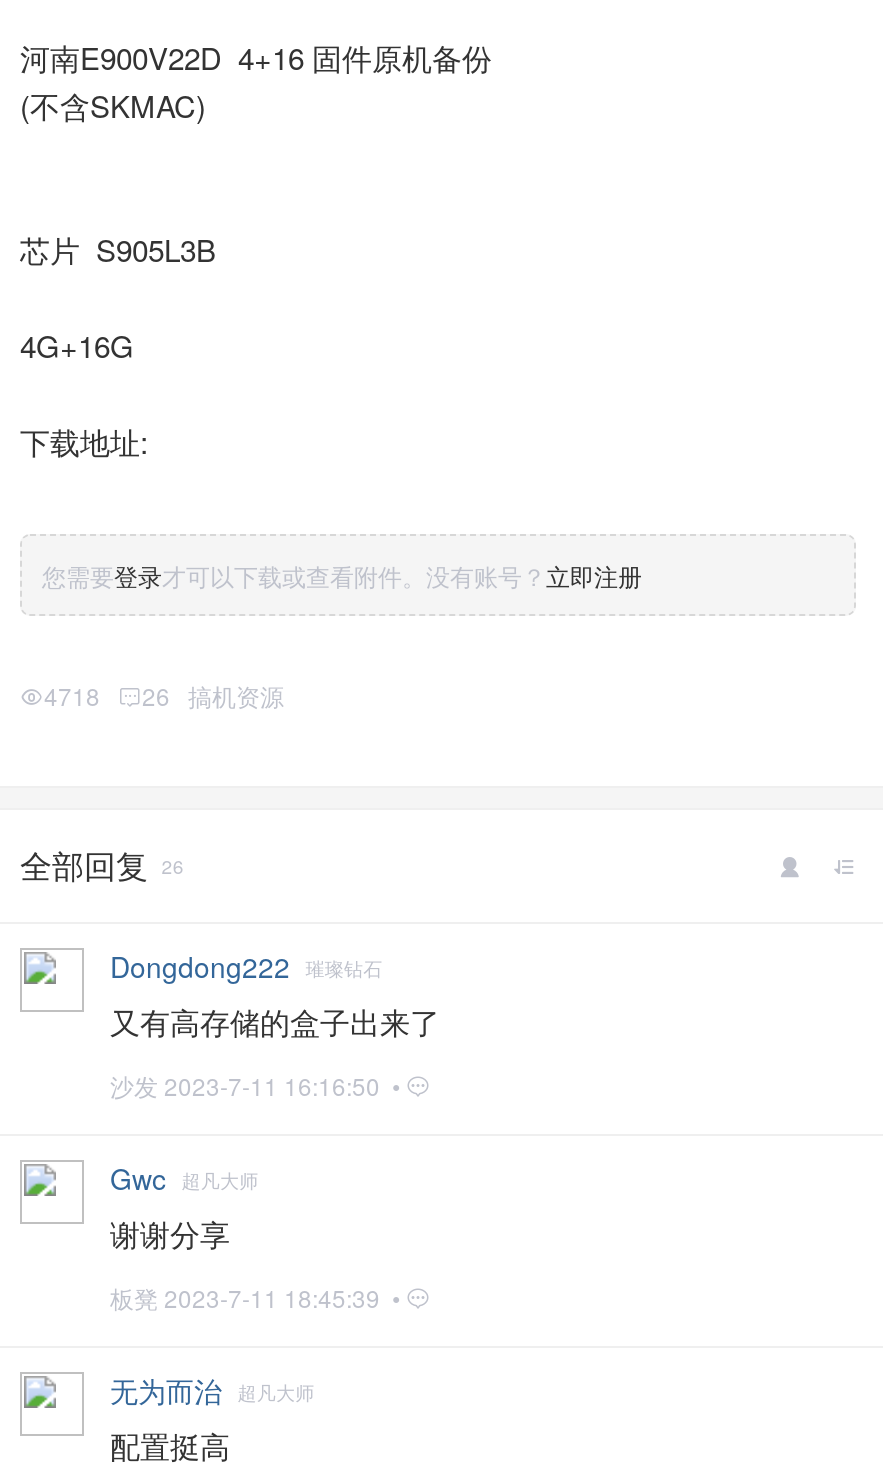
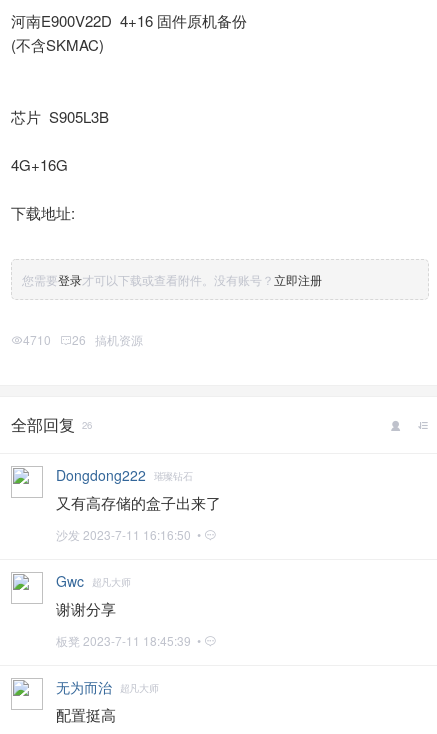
- 4718 26 搞机资源
+ 4710 26 搞机资源
